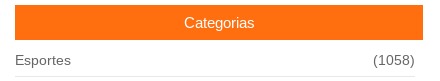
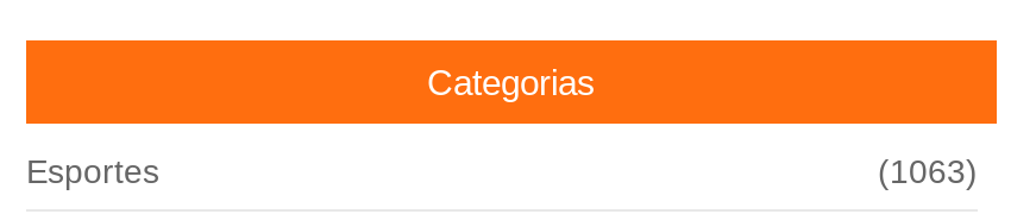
- (1058)
+ (1063)
